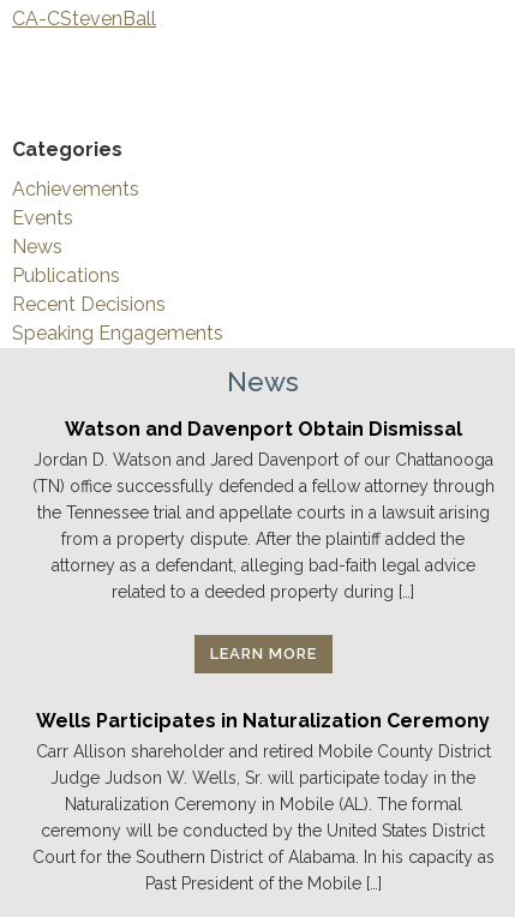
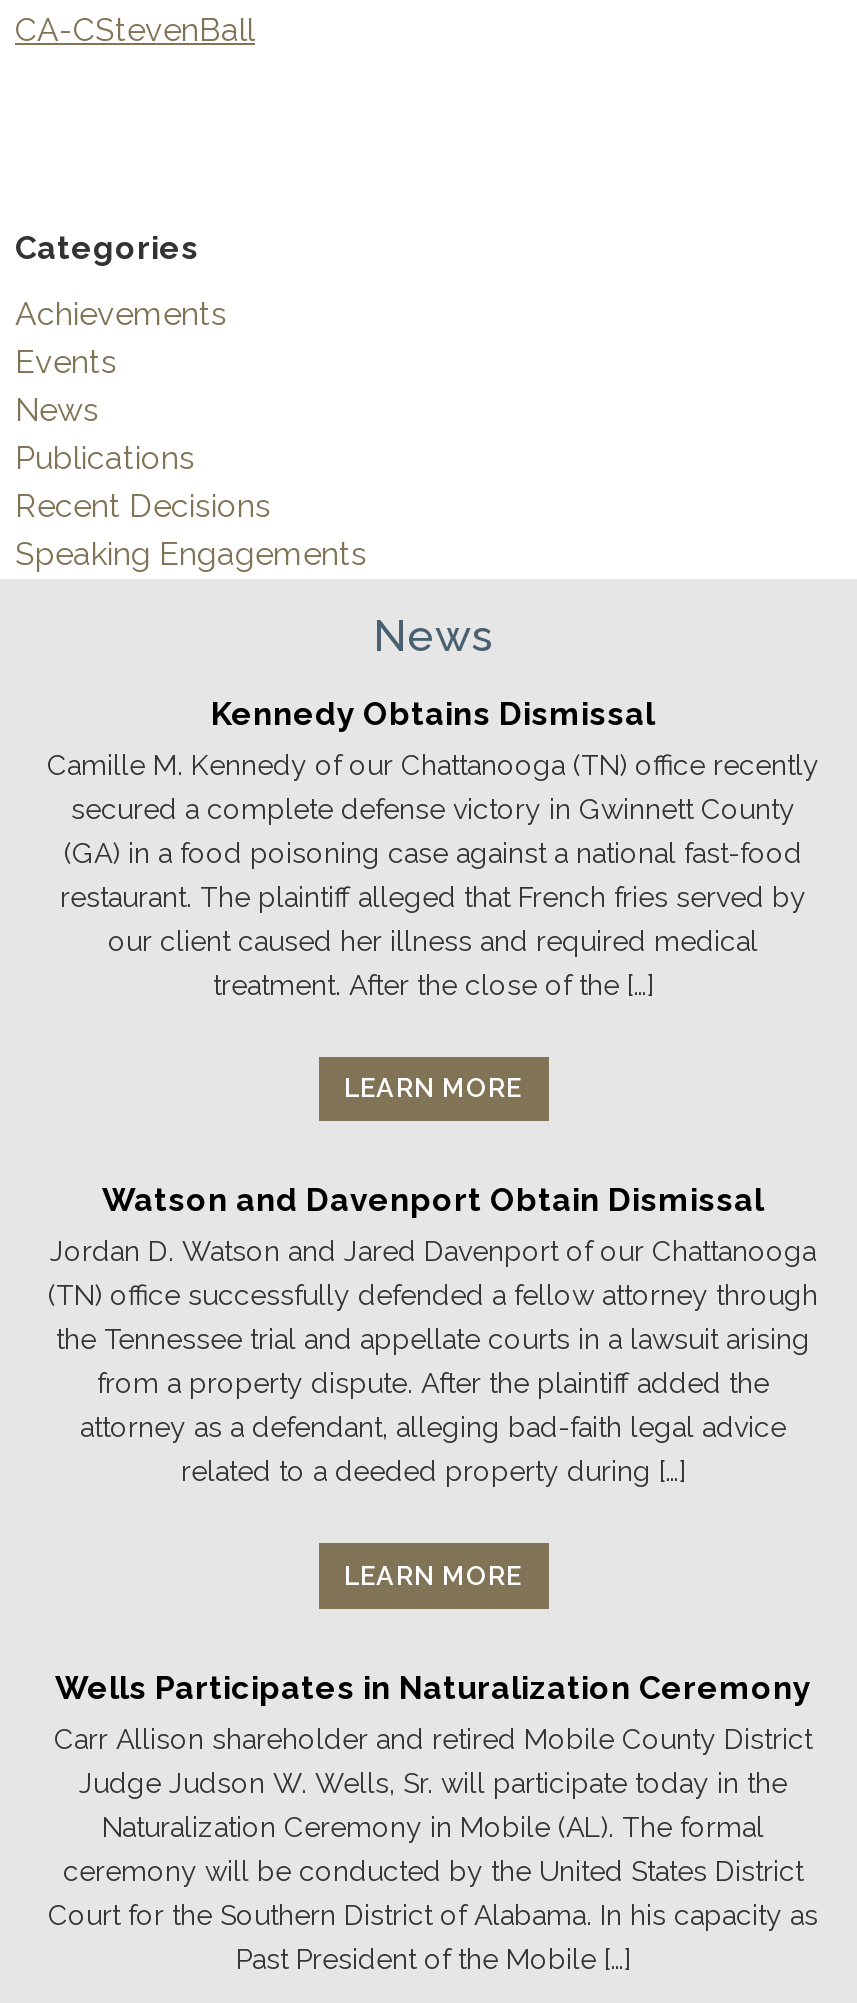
+ Kennedy Obtains Dismissal
+ Camille M. Kennedy of our Chattanooga (TN) office recently
+ secured a complete defense victory in Gwinnett County
+ (GA) in a food poisoning case against a national fast-food
+ restaurant. The plaintiff alleged that French fries served by
+ our client caused her illness and required medical
+ treatment. After the close of the […]
+ LEARN MORE
